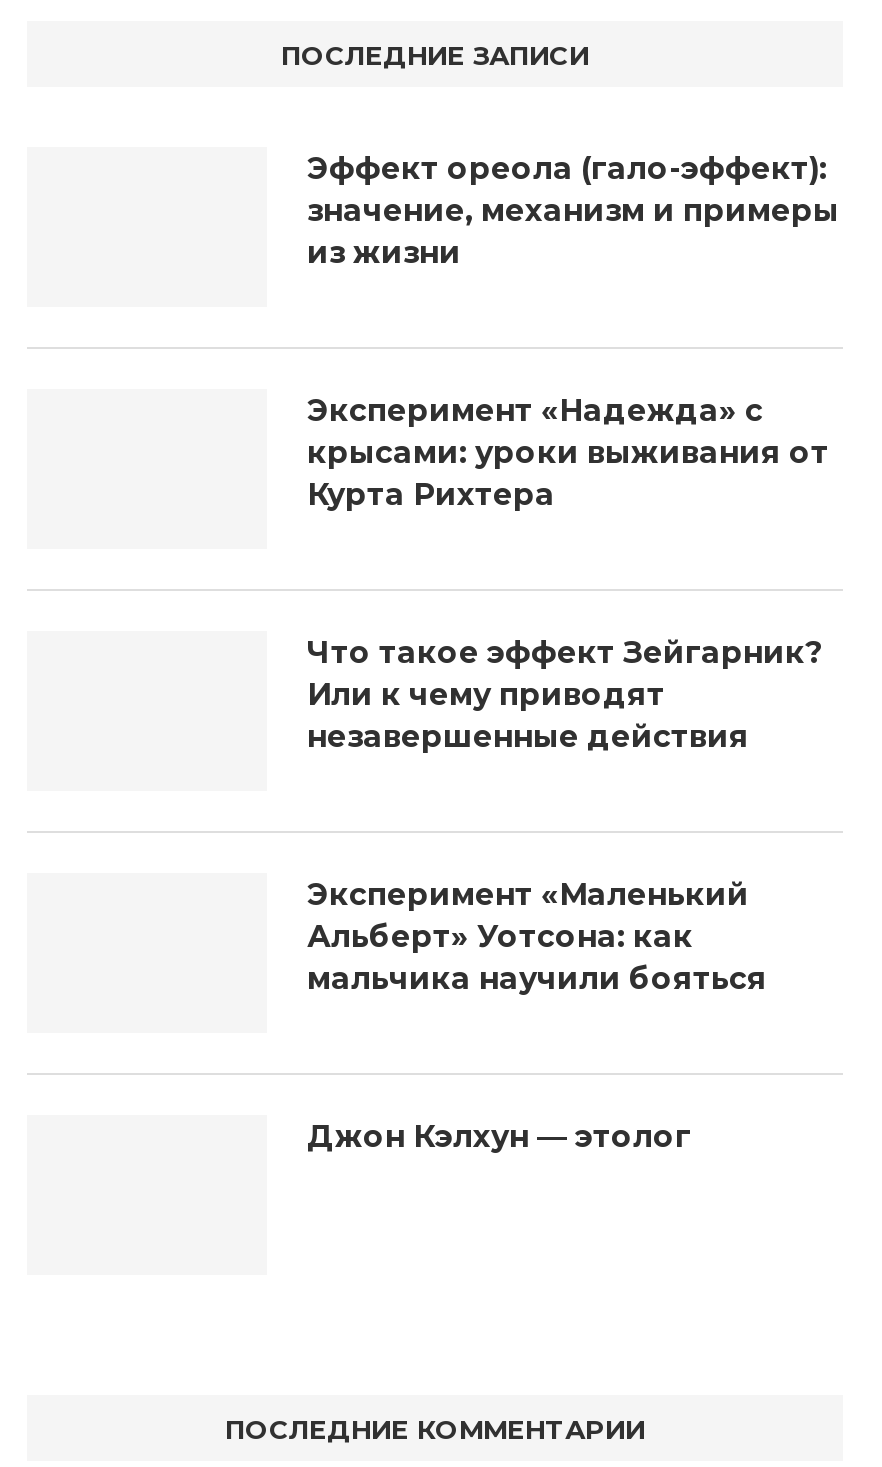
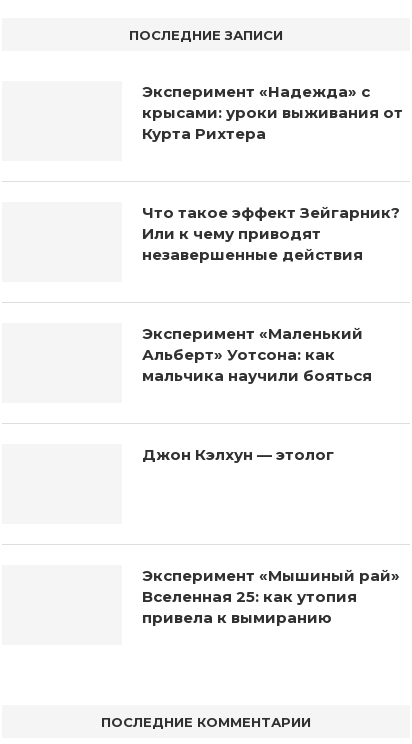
- Эффект ореола (гало-эффект):
- значение, механизм и примеры
- из жизни

moved up: Эксперимент «Надежда» с | крысами: уроки выживания от | Курта Рихтера | ... | мальчика научили бояться | Джон Кэлхун — этолог

+ Эксперимент «Мышиный рай»
+ Вселенная 25: как утопия
+ привела к вымиранию
